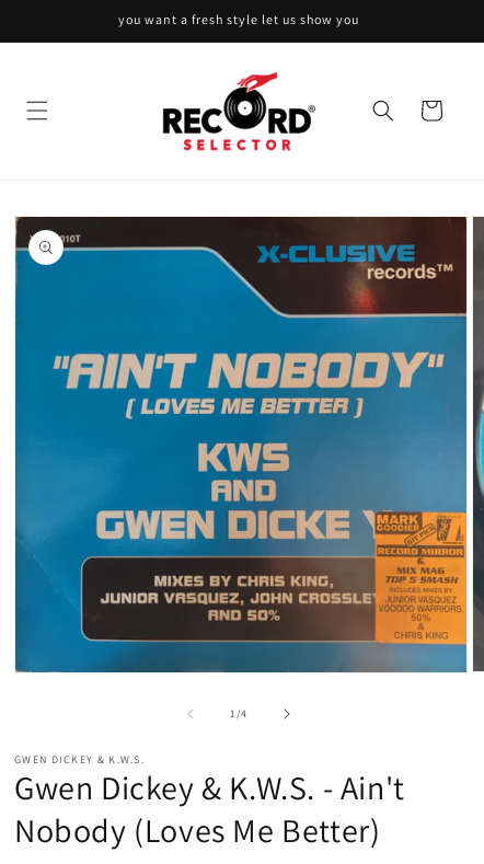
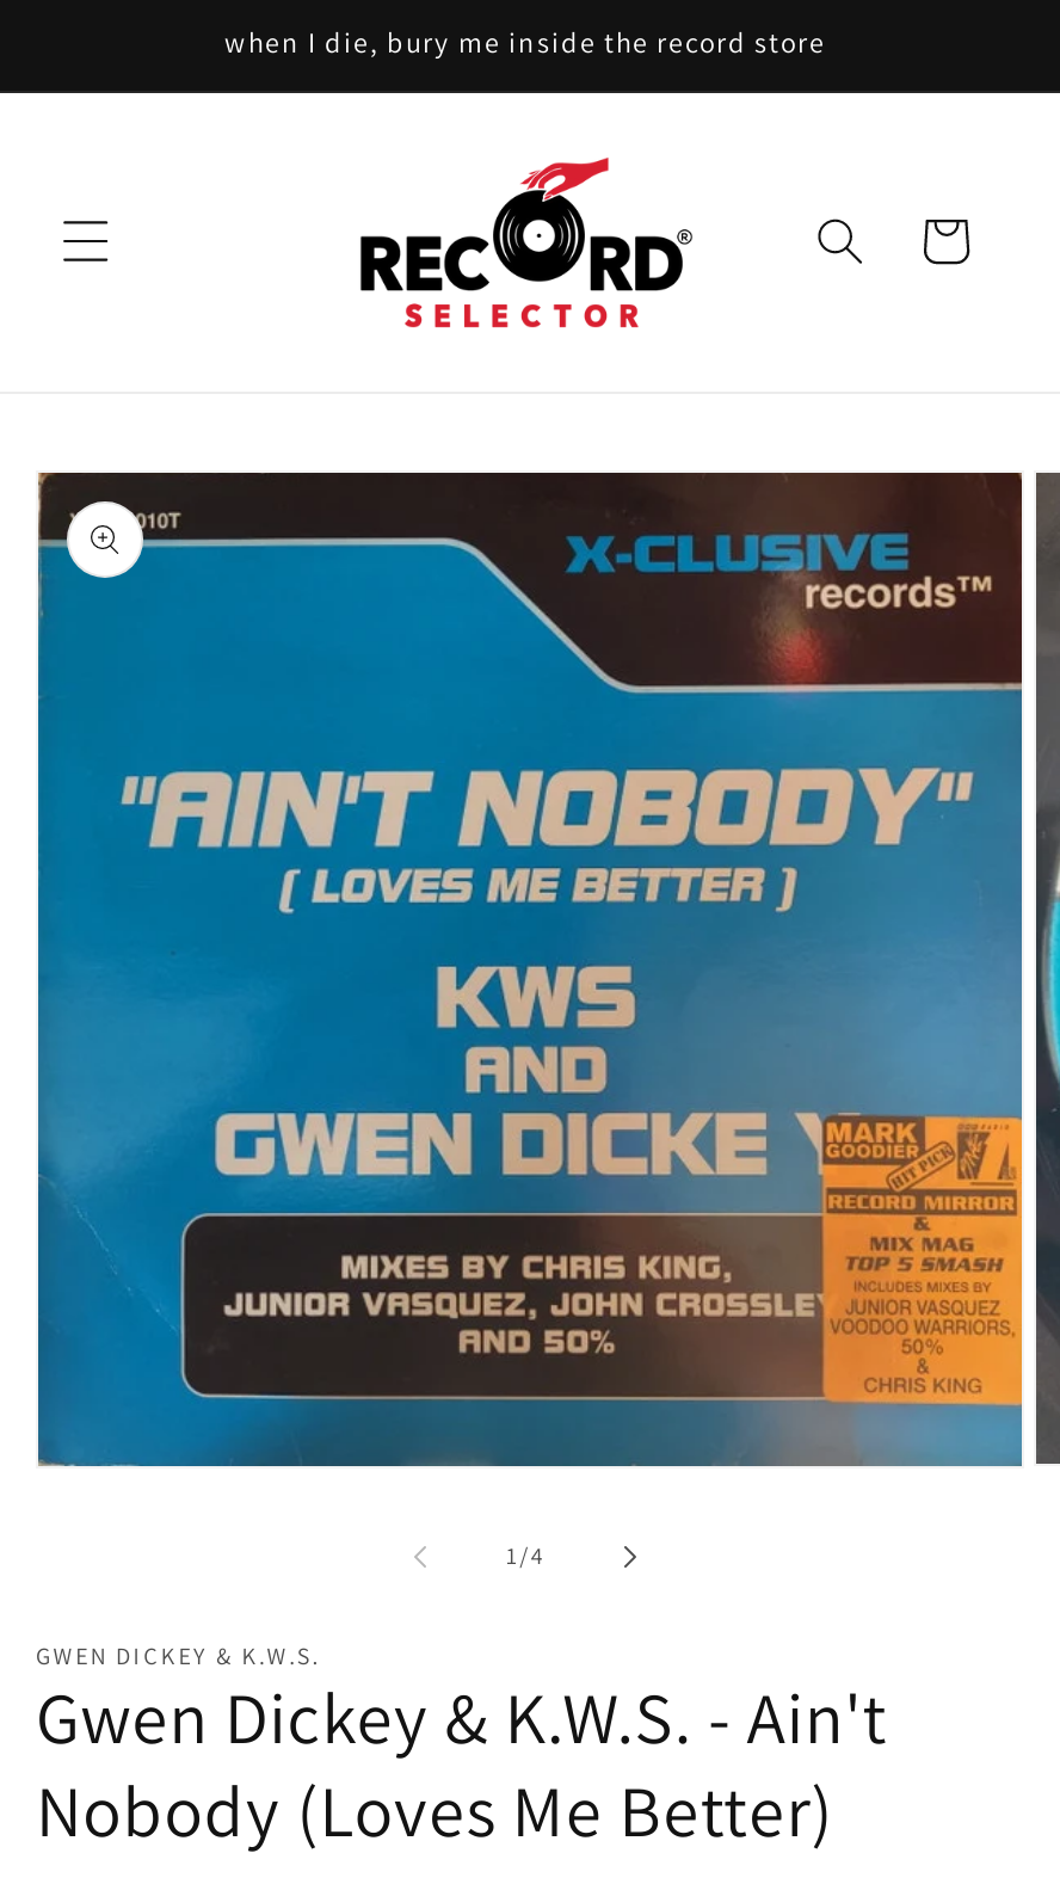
- you want a fresh style let us show you
+ when I die, bury me inside the record store
